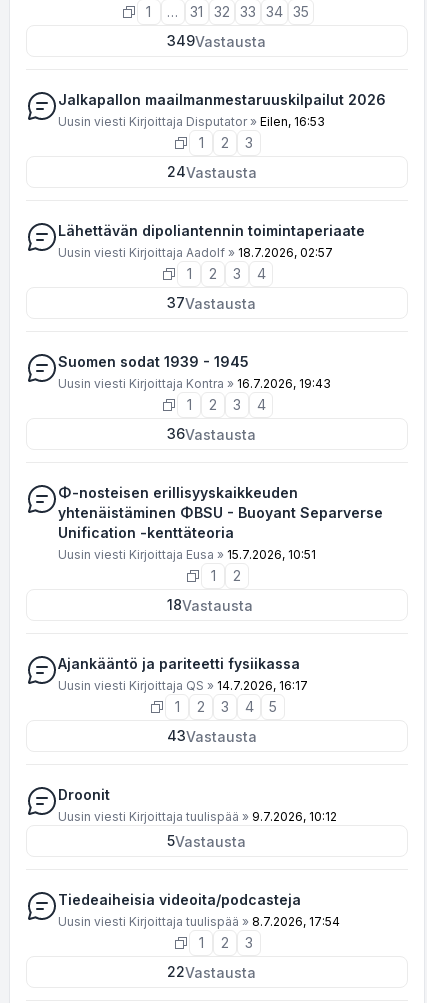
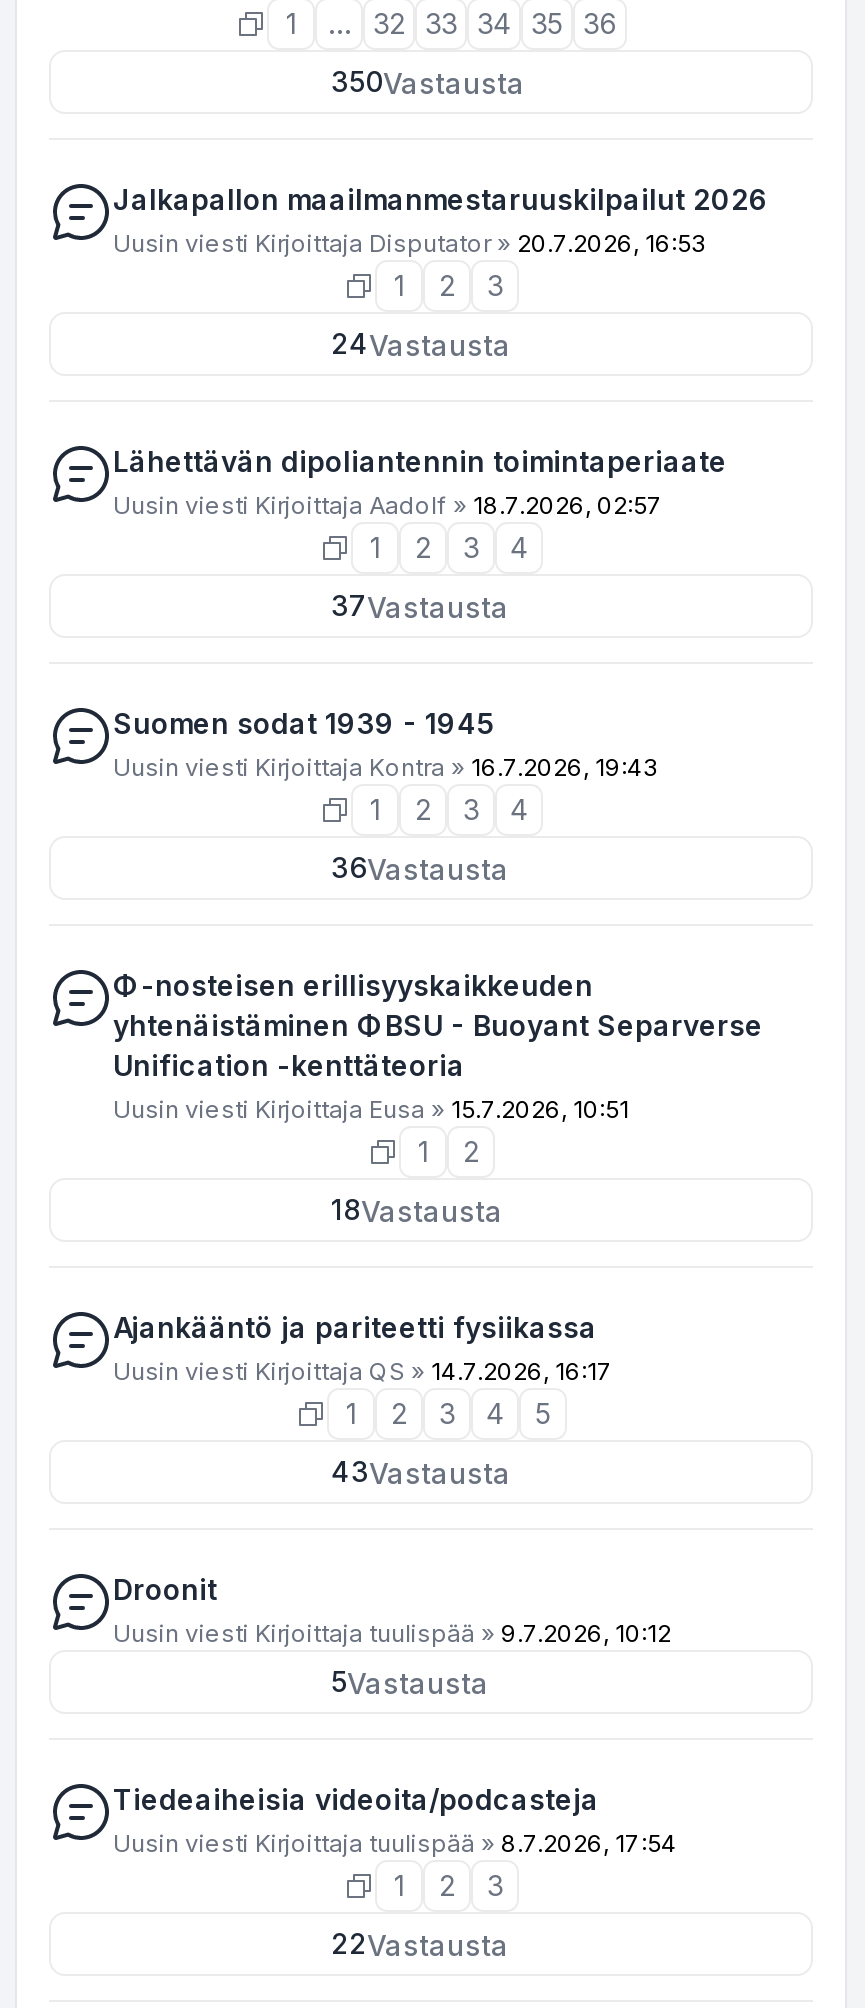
- 31
- 32 33 34 35
+ 32 33 34 35 36

- 349Vastausta
+ 350Vastausta

- Uusin viesti Kirjoittaja Disputator» Eilen, 16:53
+ Uusin viesti Kirjoittaja Disputator» 20.7.2026, 16:53
